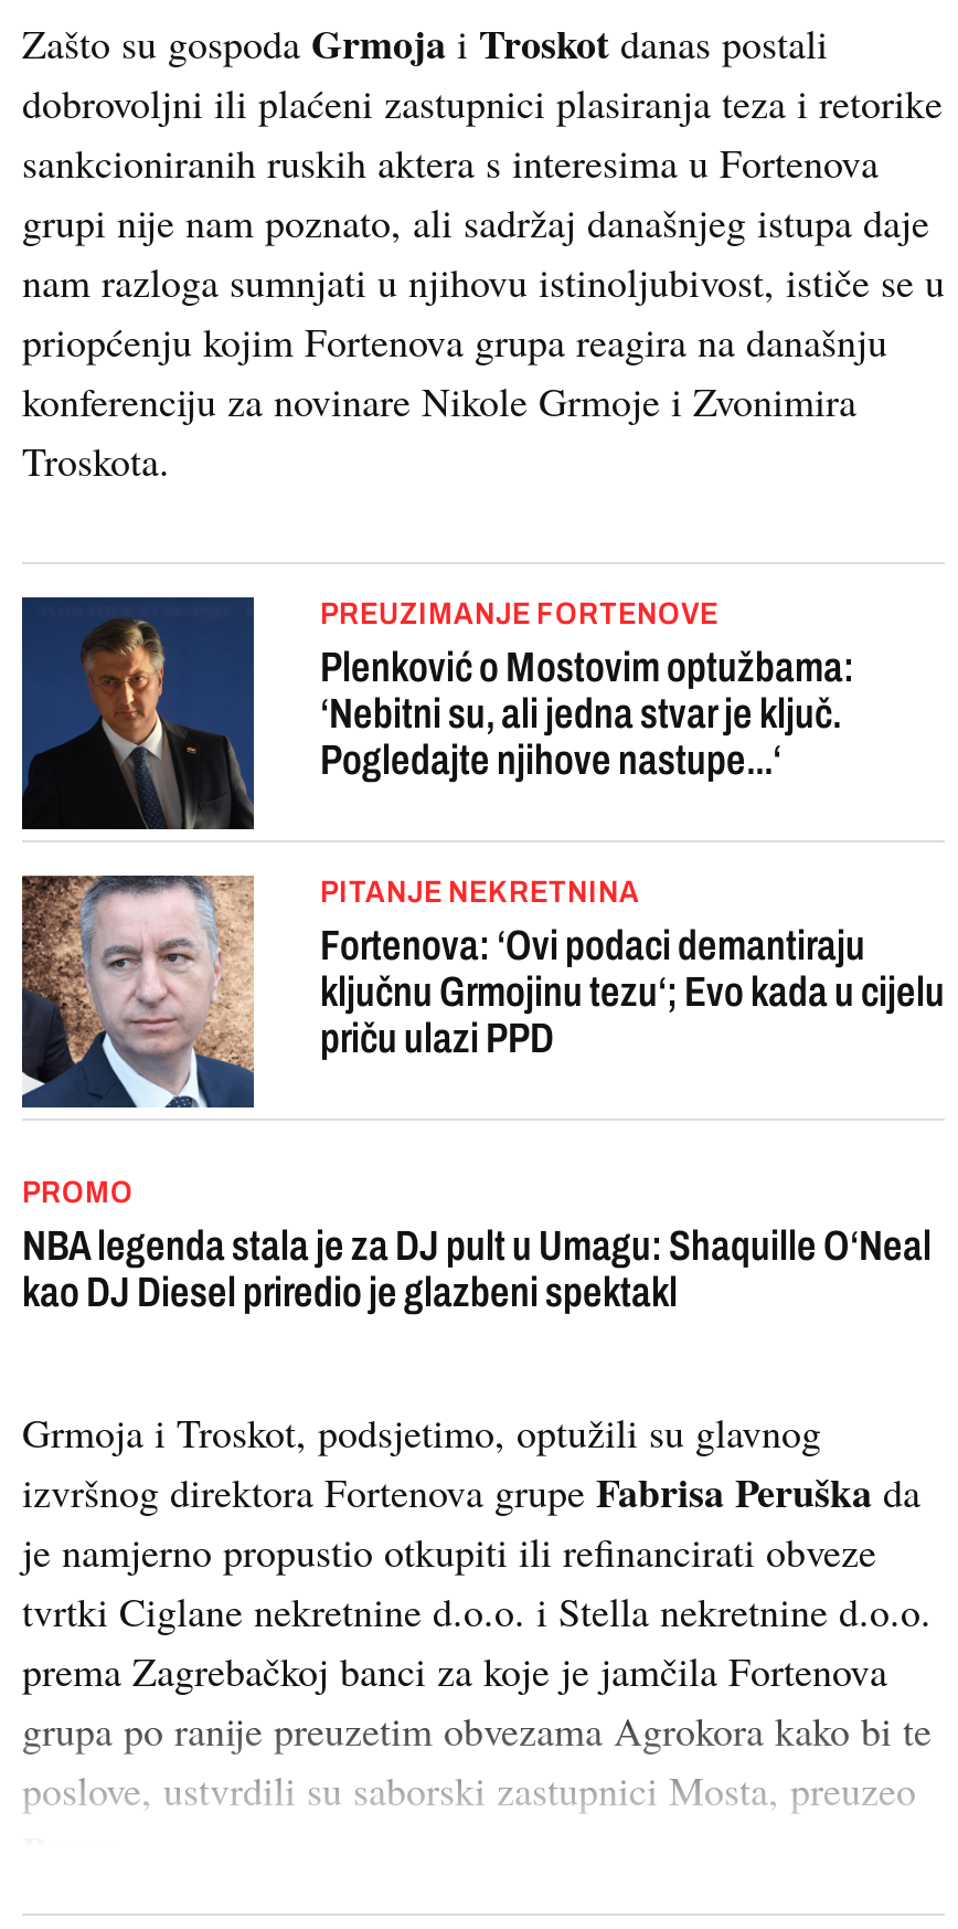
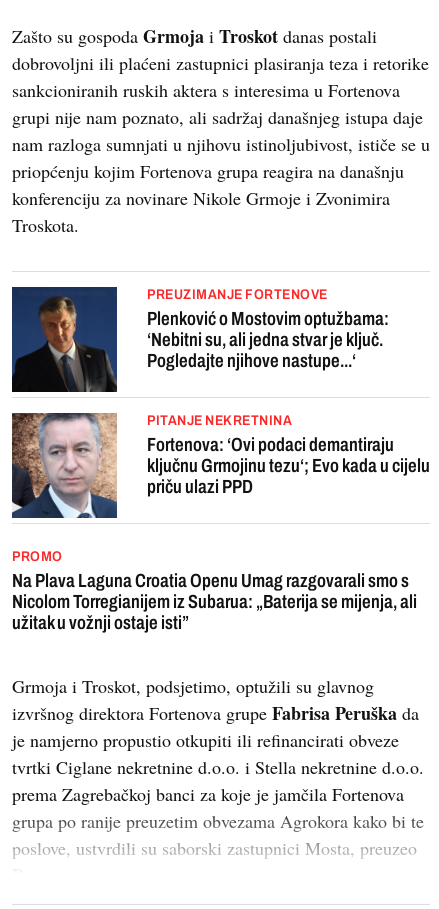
- NBA legenda stala je za DJ pult u Umagu: Shaquille O‘Neal
- kao DJ Diesel priredio je glazbeni spektakl
+ Na Plava Laguna Croatia Openu Umag razgovarali smo s
+ Nicolom Torregianijem iz Subarua: „Baterija se mijenja, ali
+ užitak u vožnji ostaje isti”
